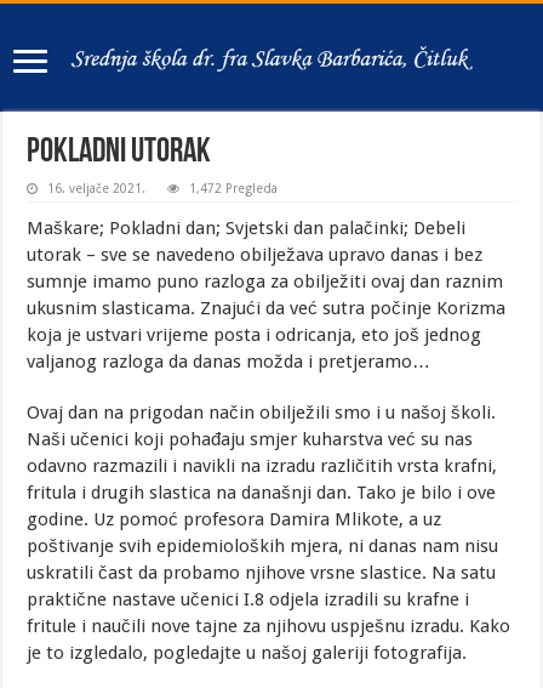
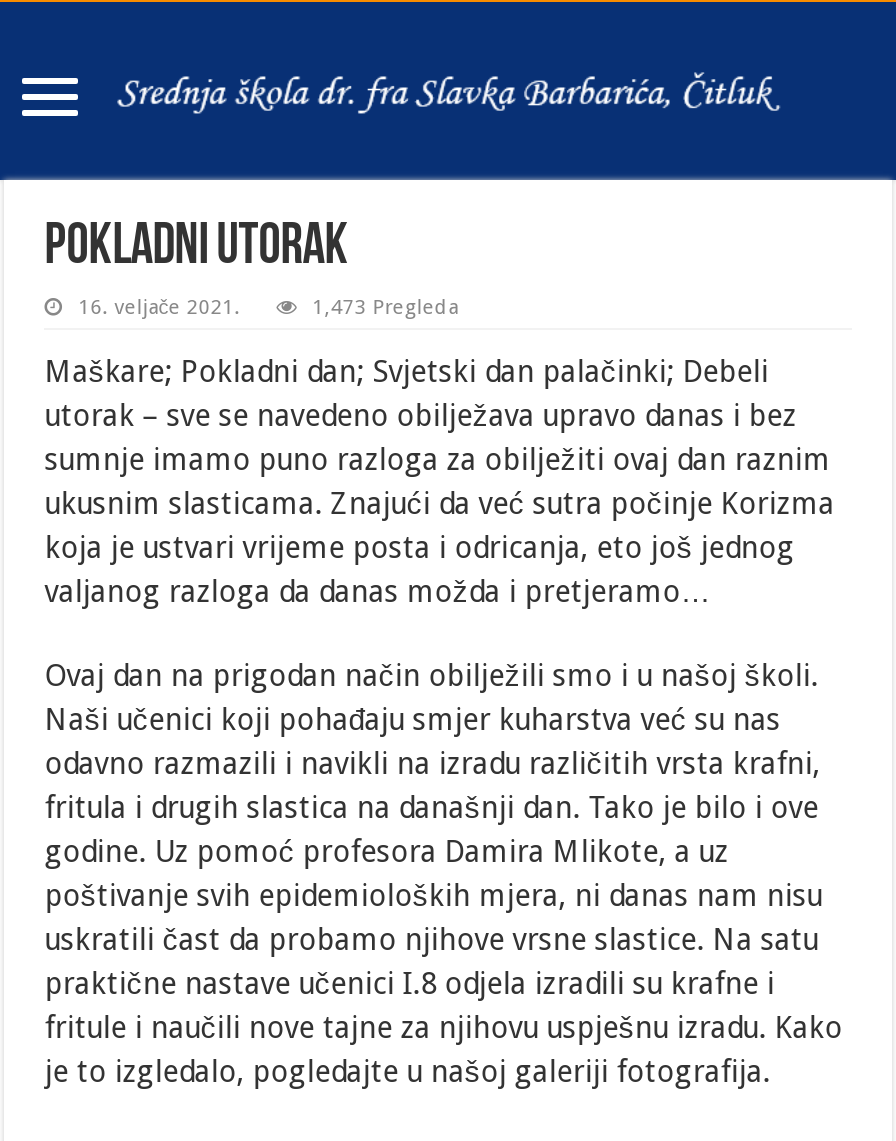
- 1,472 Pregleda
+ 1,473 Pregleda
